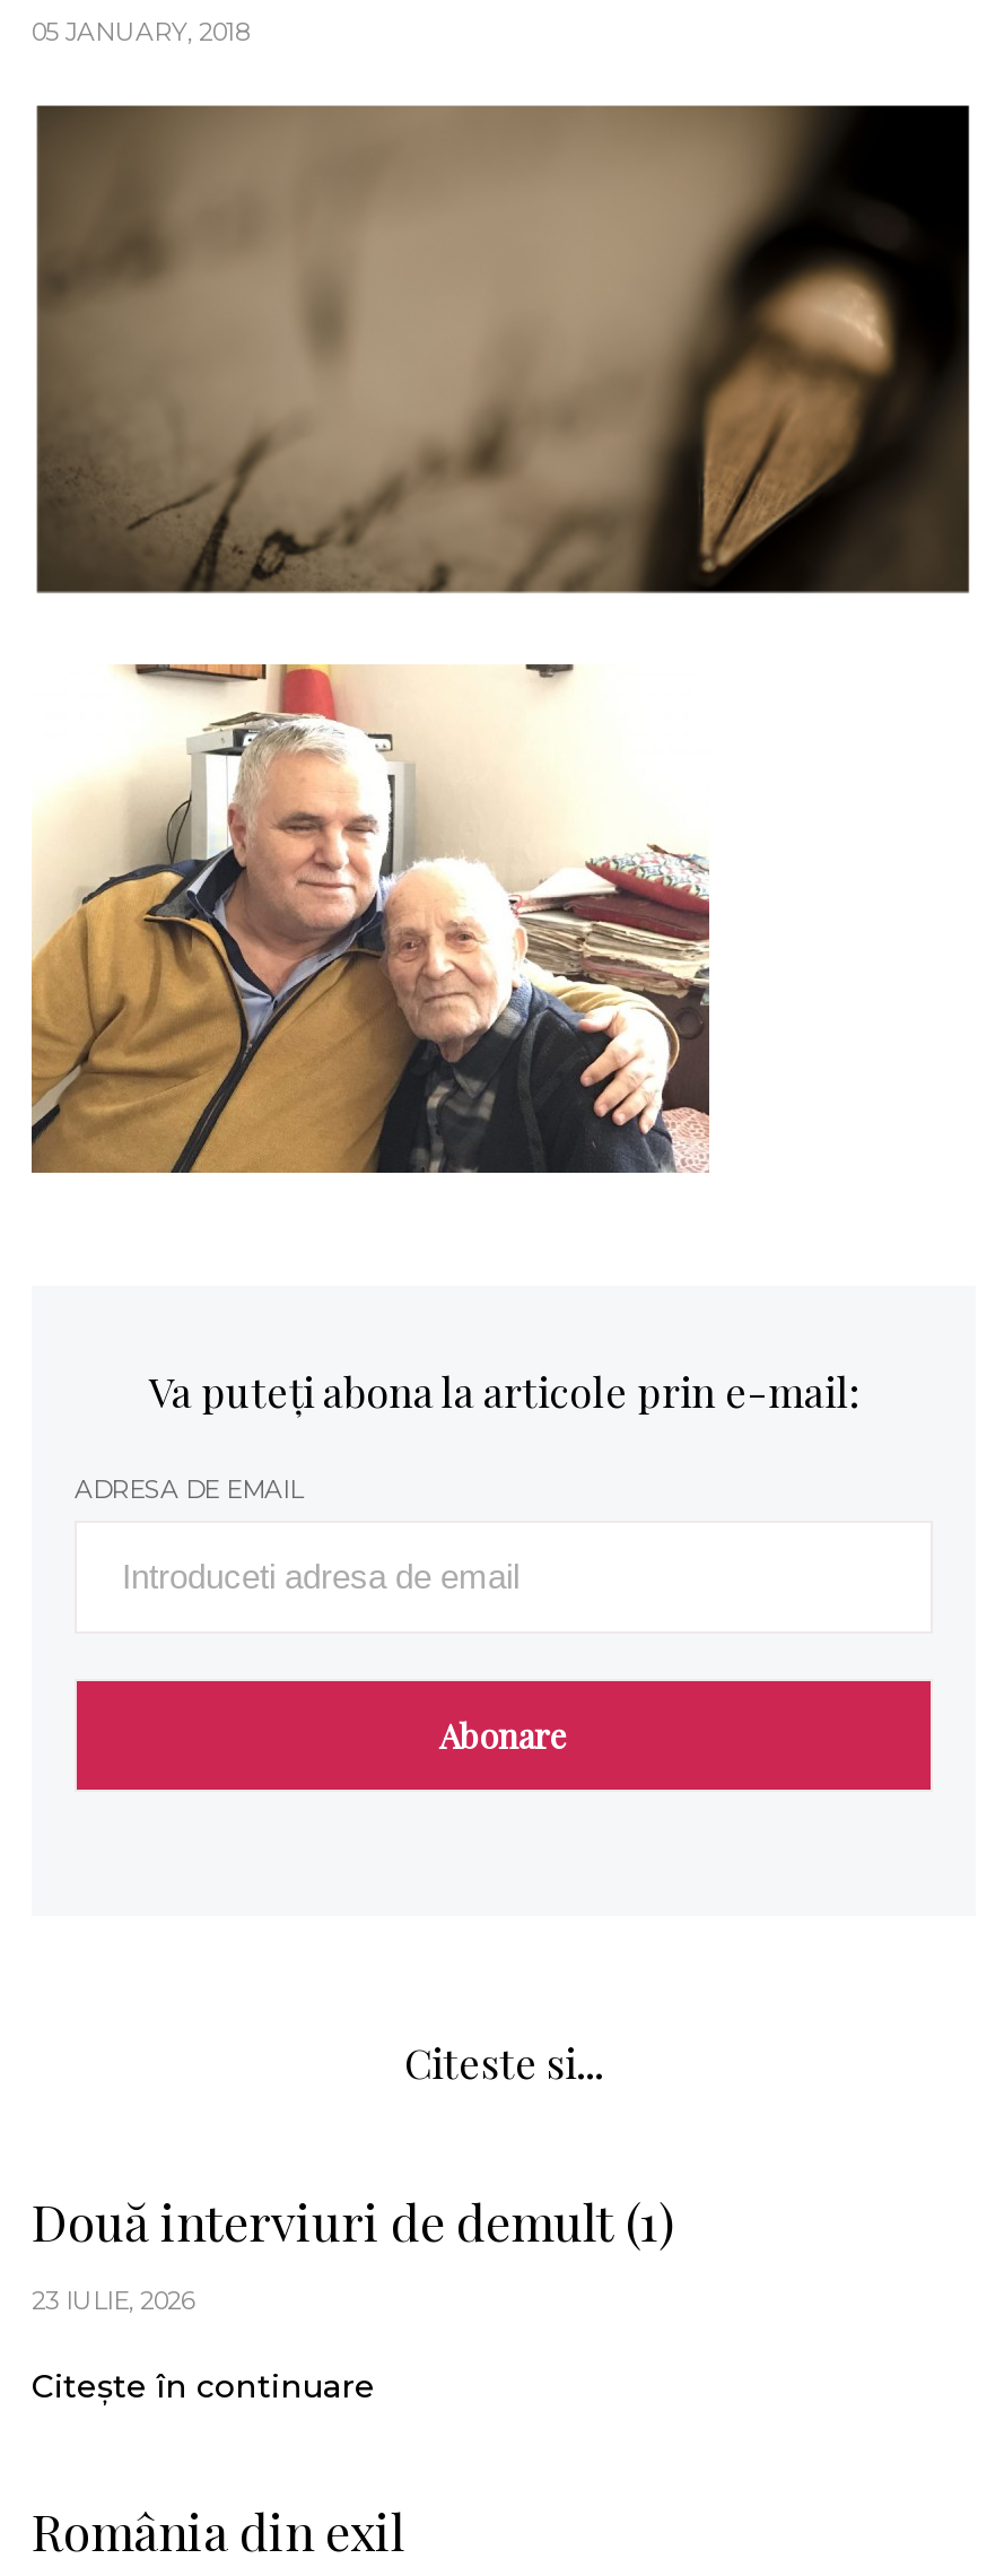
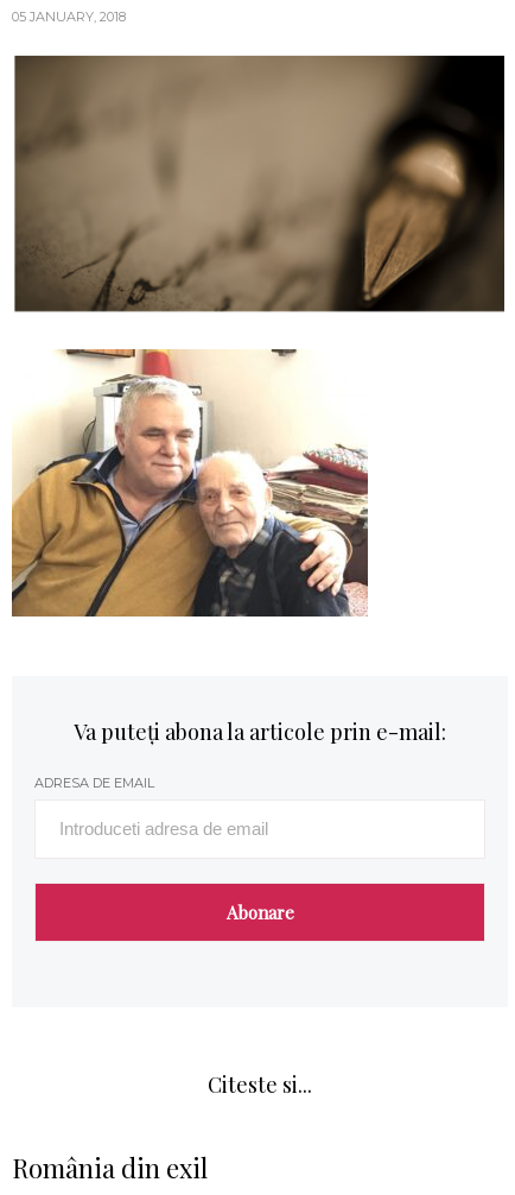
- Două interviuri de demult (1)
- 23 IULIE, 2026
- Citește în continuare
